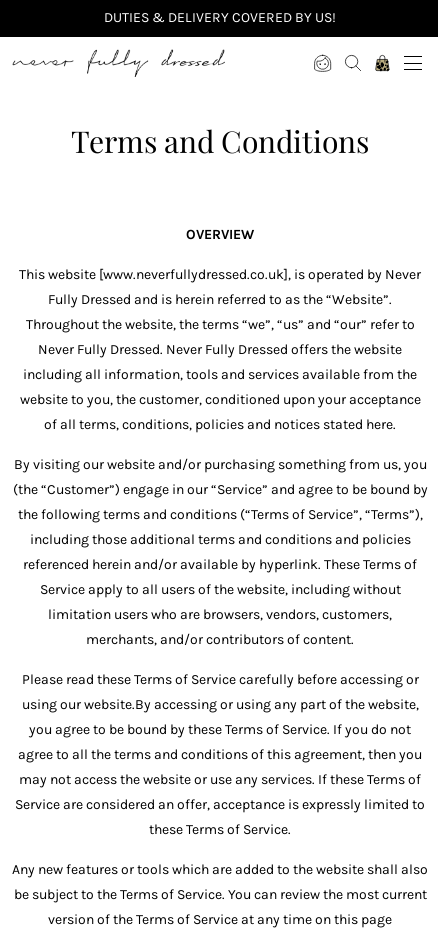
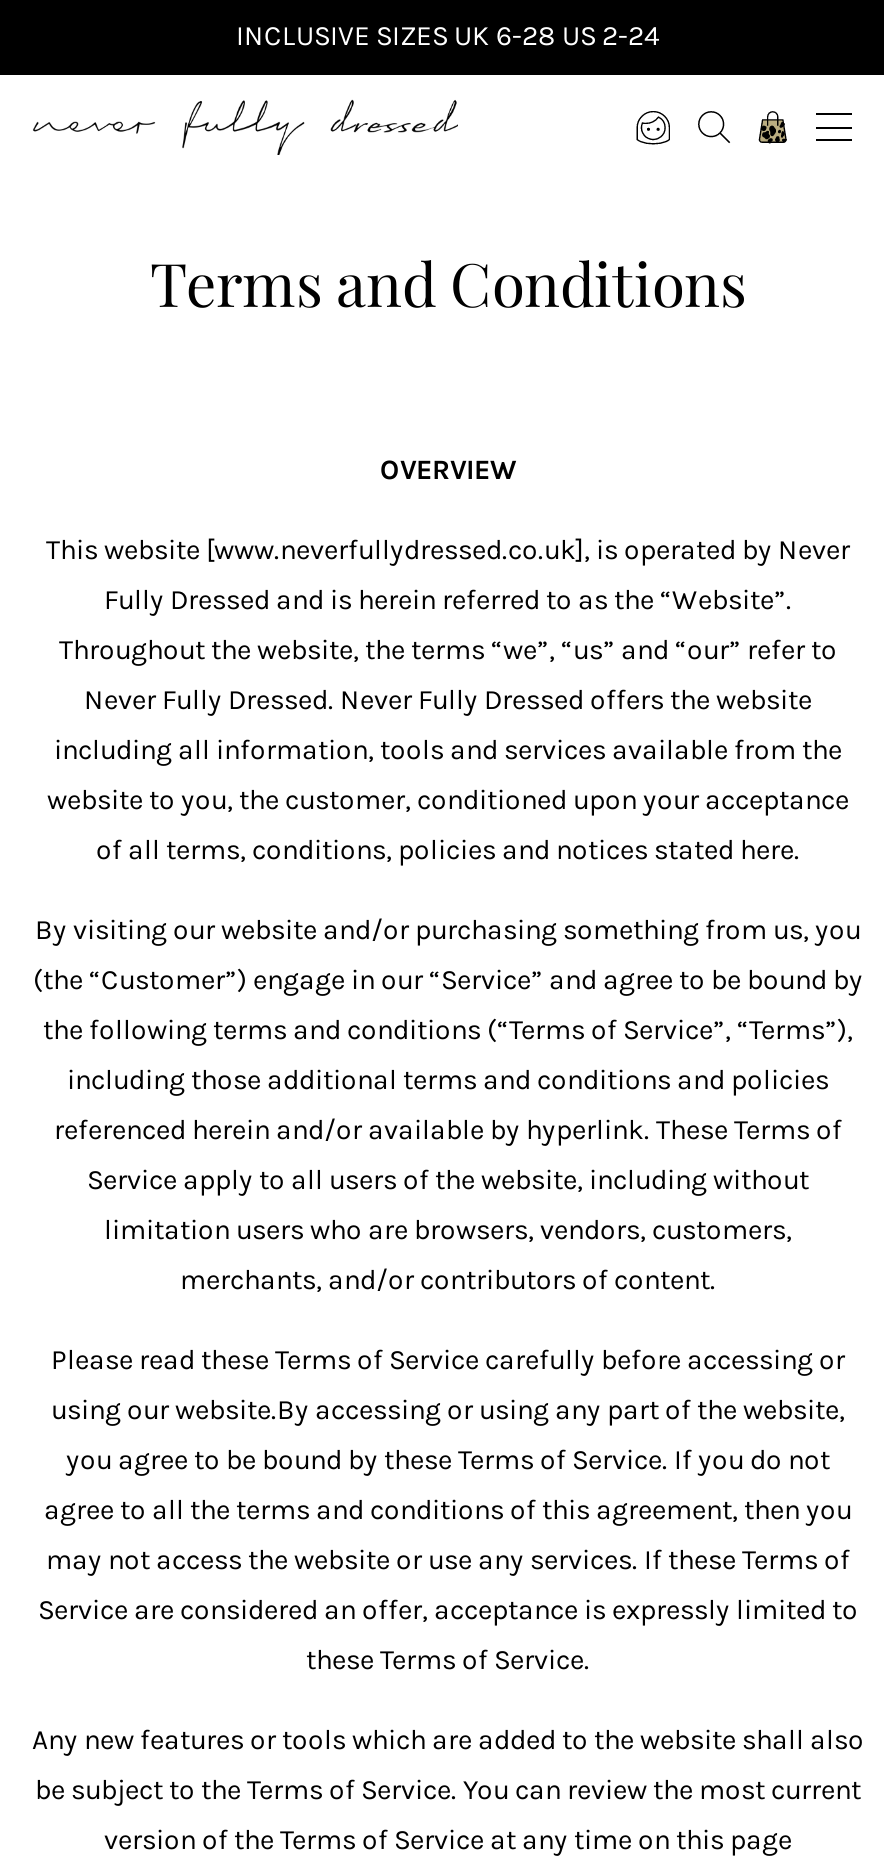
- DUTIES & DELIVERY COVERED BY US!
+ INCLUSIVE SIZES UK 6-28 US 2-24
